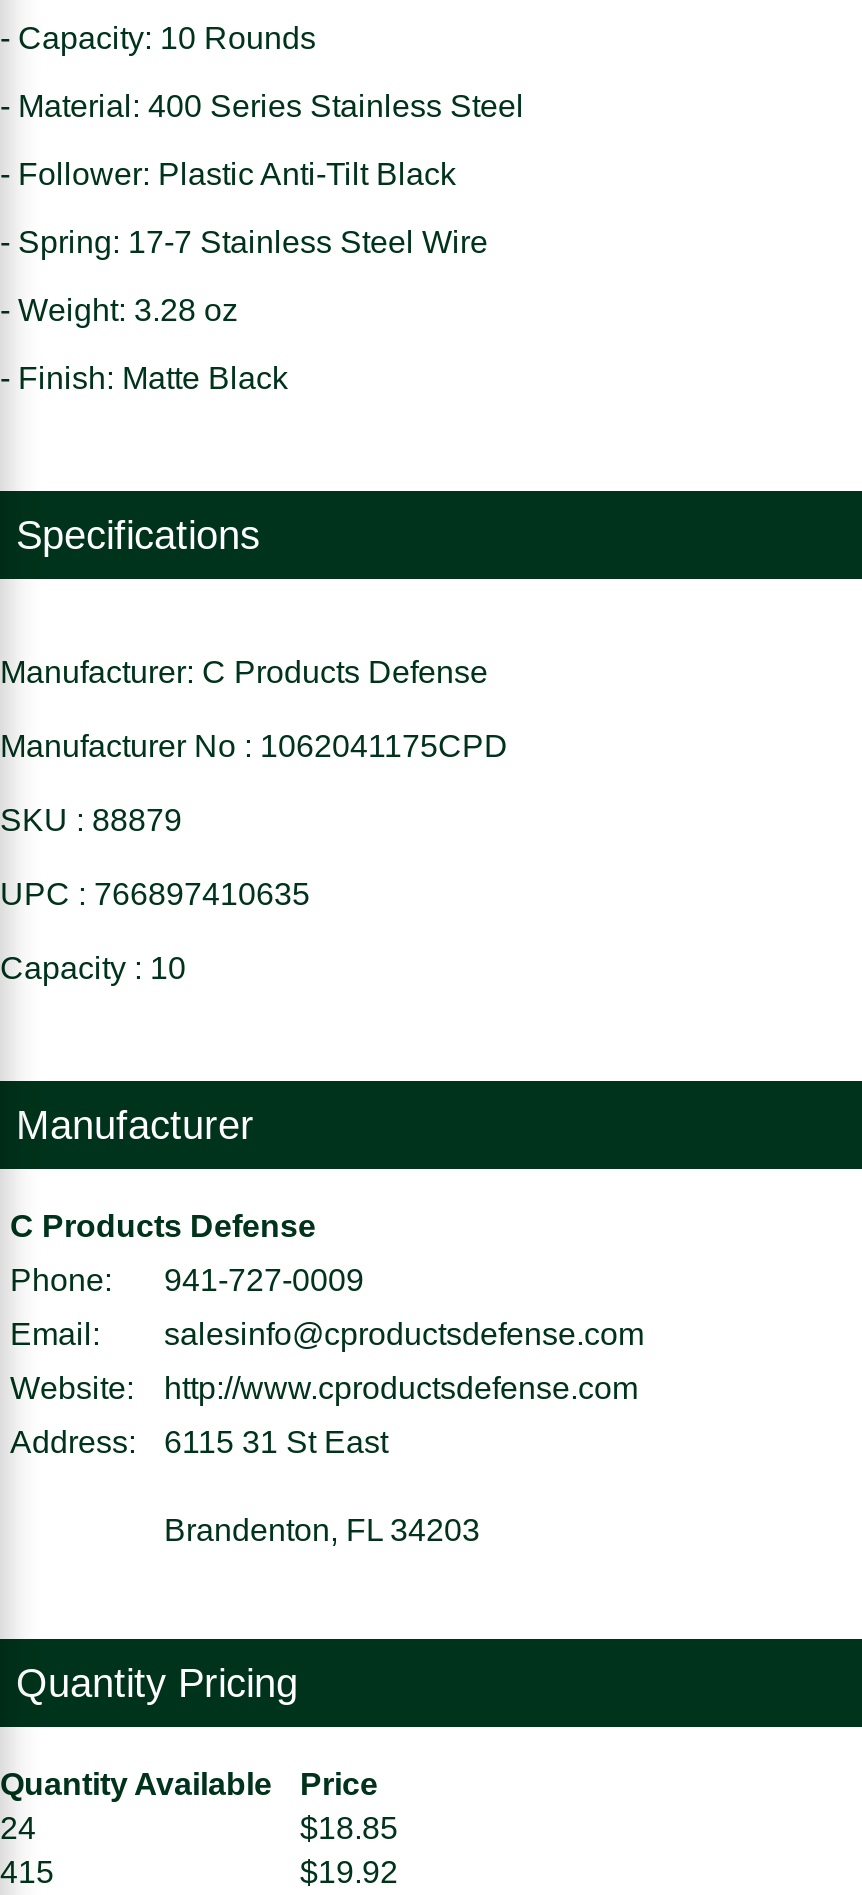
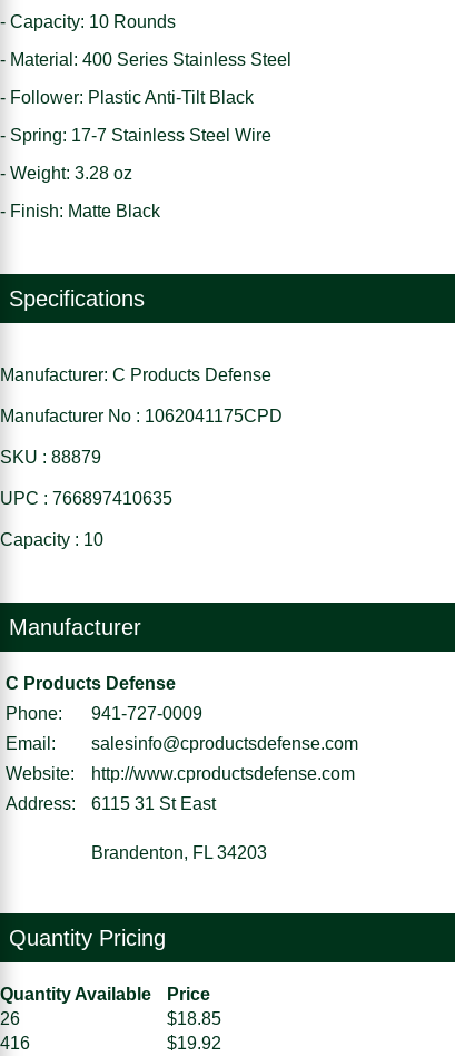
- 24
+ 26

- 415
+ 416
